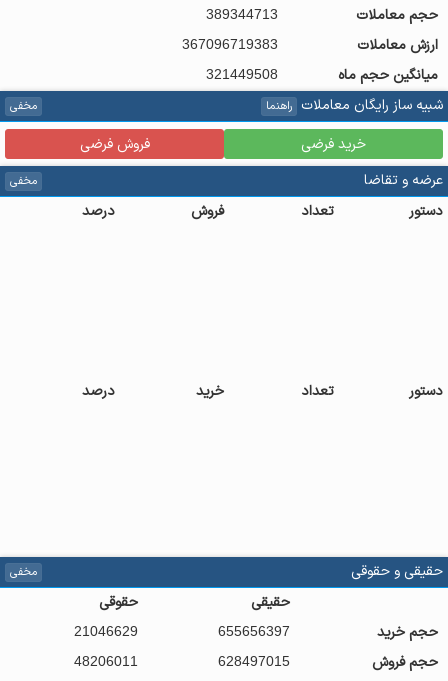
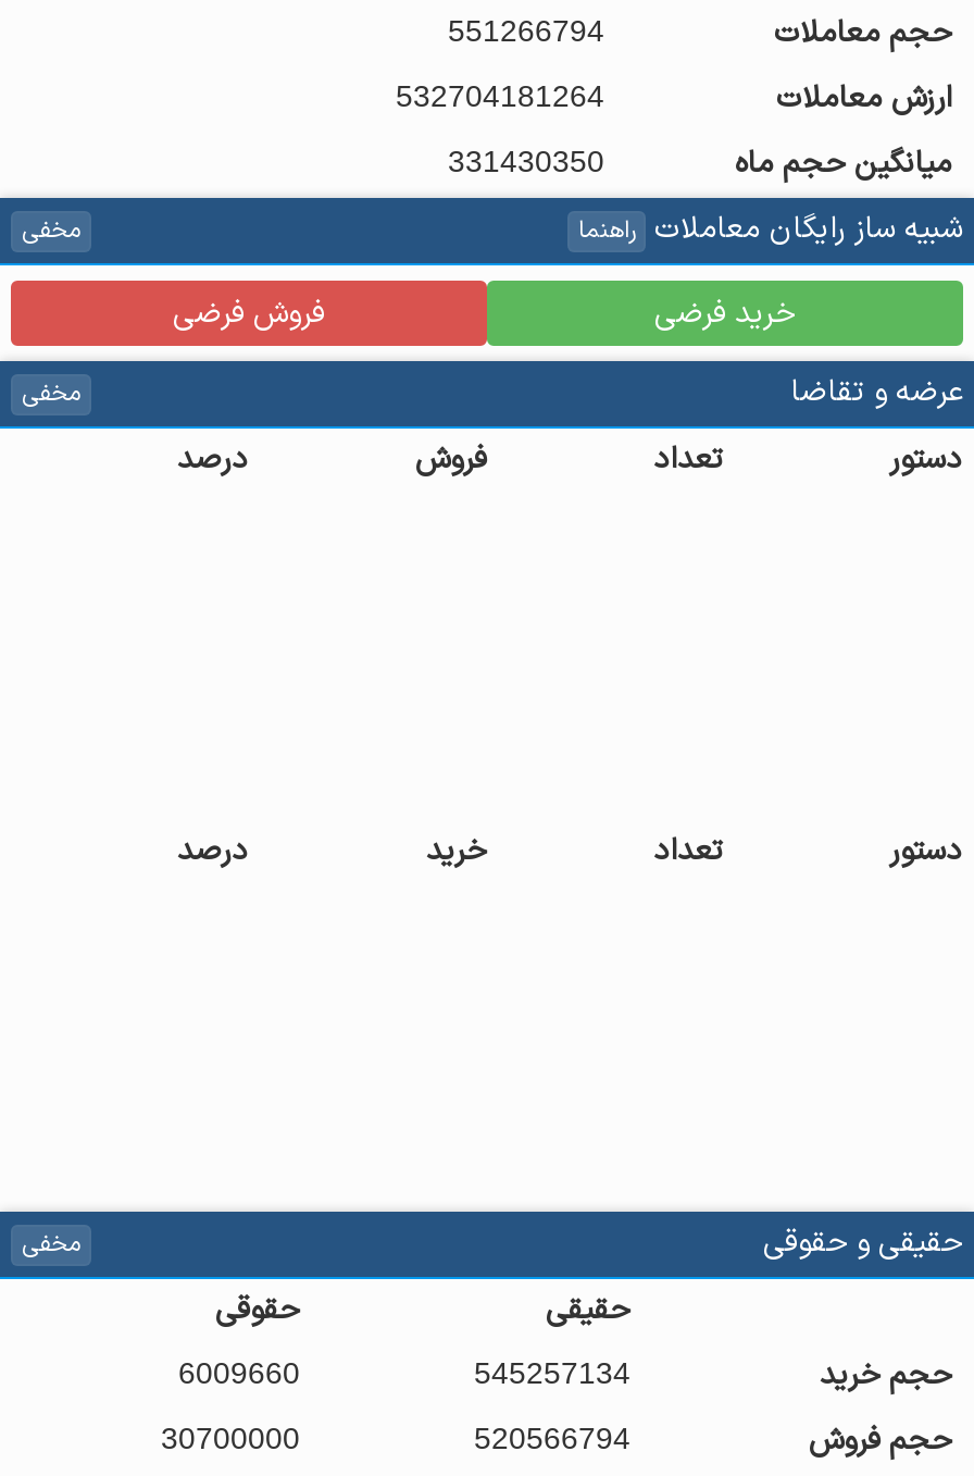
- 389344713
+ 551266794

- 367096719383
+ 532704181264

- 321449508
+ 331430350

- 21046629
+ 6009660

- 655656397
+ 545257134

- 48206011
+ 30700000

- 628497015
+ 520566794
